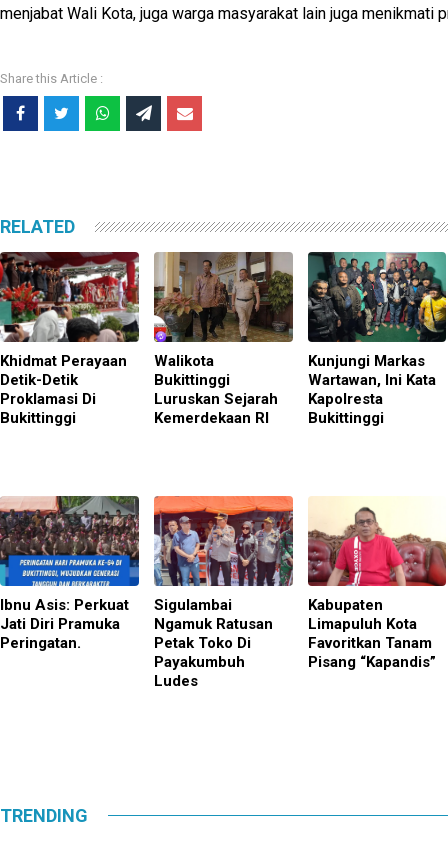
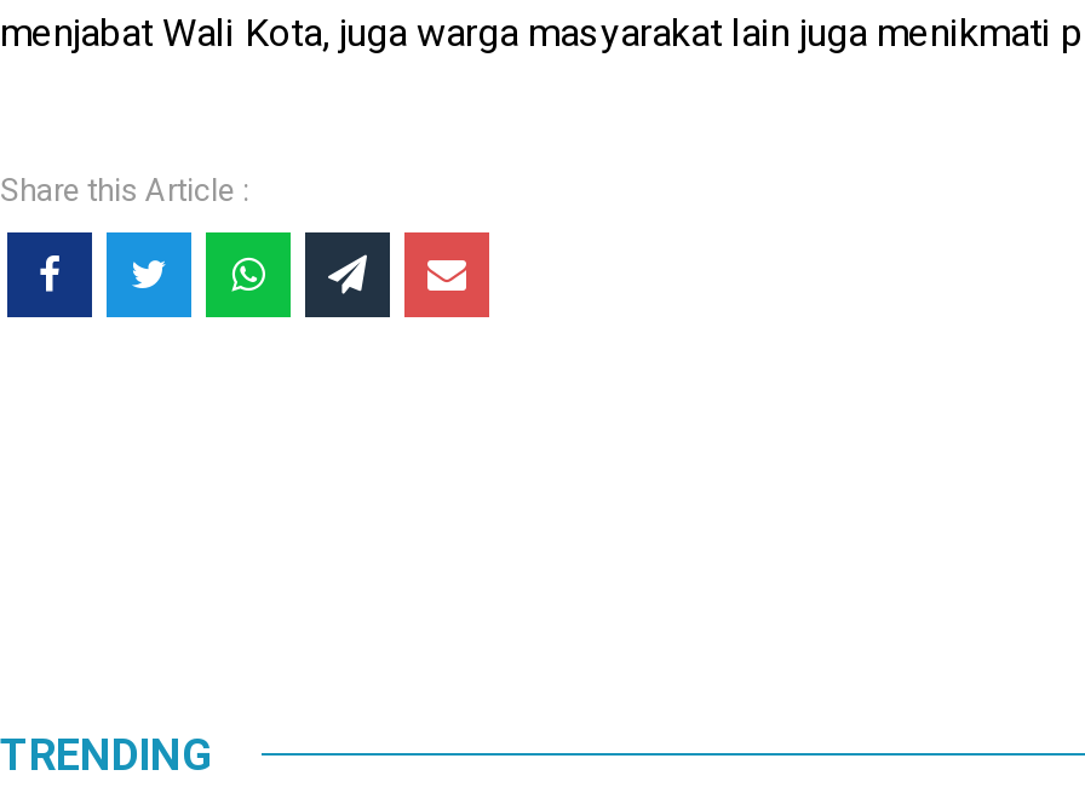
- RELATED

- [image]
- Khidmat Perayaan
- Detik-Detik
- Proklamasi Di
- Bukittinggi

- [image]
- Walikota
- Bukittinggi
- Luruskan Sejarah
- Kemerdekaan RI

- [image]
- Kunjungi Markas
- Wartawan, Ini Kata
- Kapolresta
- Bukittinggi

- [image]
- Ibnu Asis: Perkuat
- Jati Diri Pramuka
- Peringatan.

- [image]
- Sigulambai
- Ngamuk Ratusan
- Petak Toko Di
- Payakumbuh
- Ludes

- [image]
- Kabupaten
- Limapuluh Kota
- Favoritkan Tanam
- Pisang “Kapandis”
